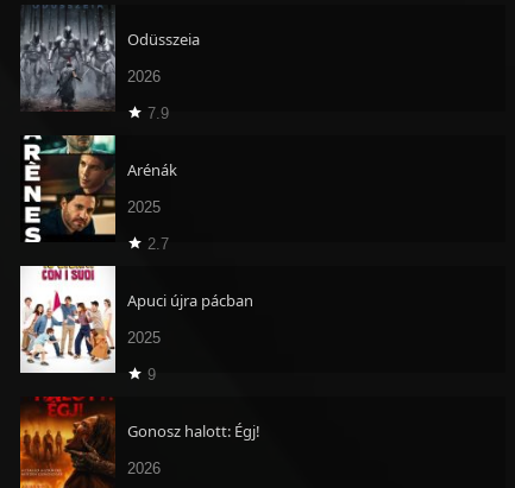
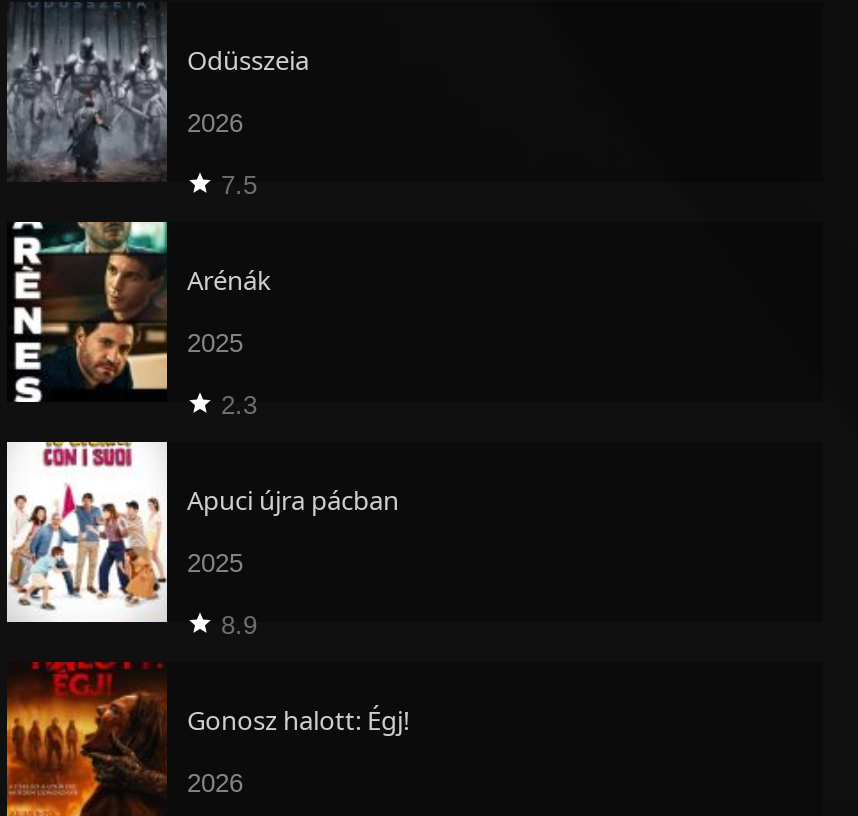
- 7.9
+ 7.5

- 2.7
+ 2.3

- 9
+ 8.9
